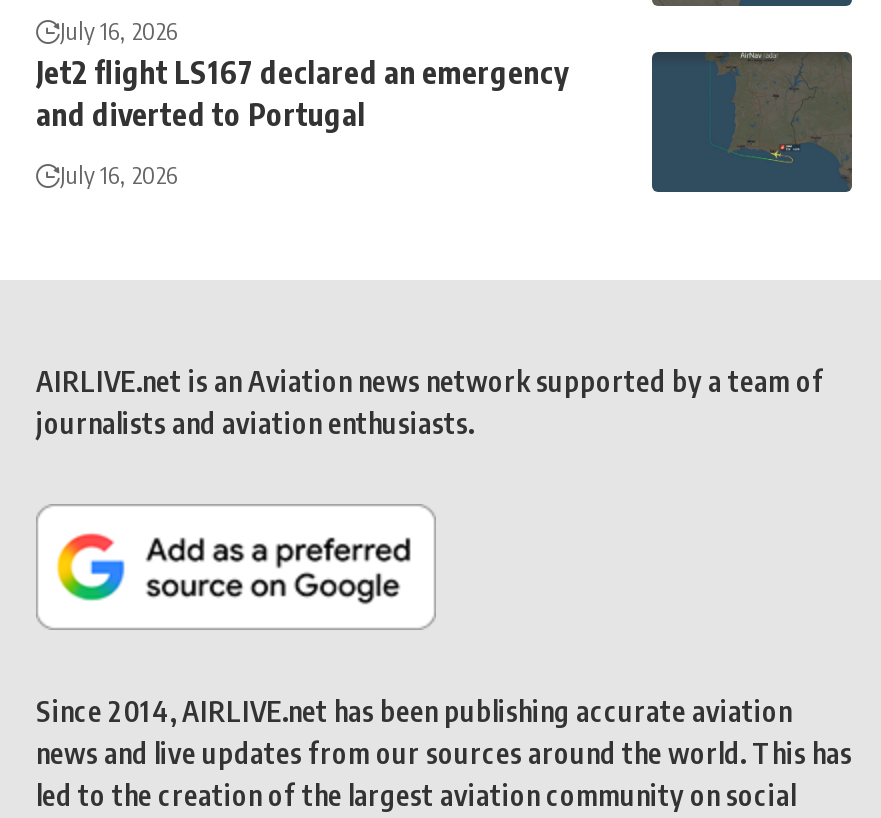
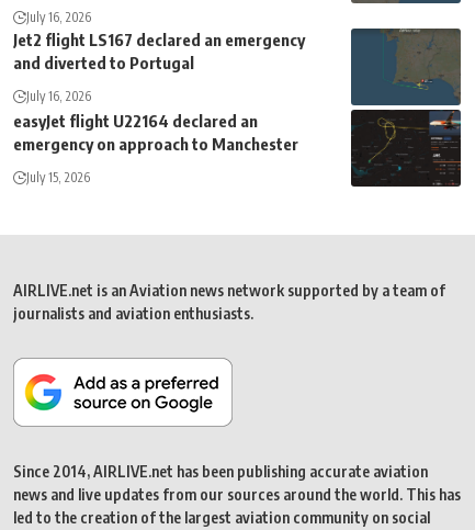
+ easyJet flight U22164 declared an
+ emergency on approach to Manchester
+ July 15, 2026

+ [image]
